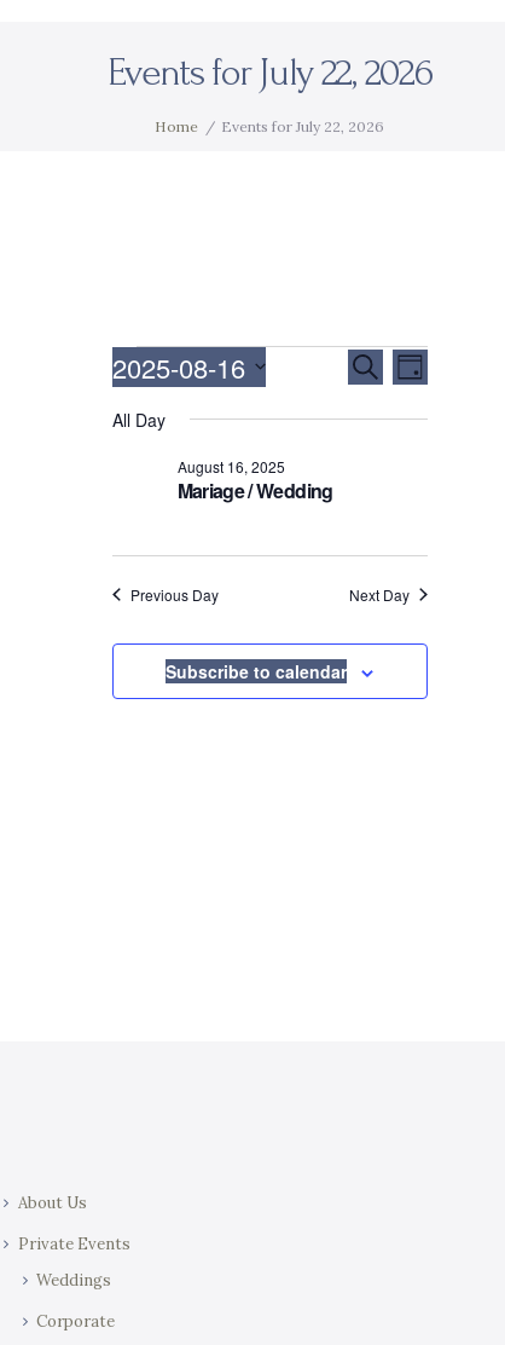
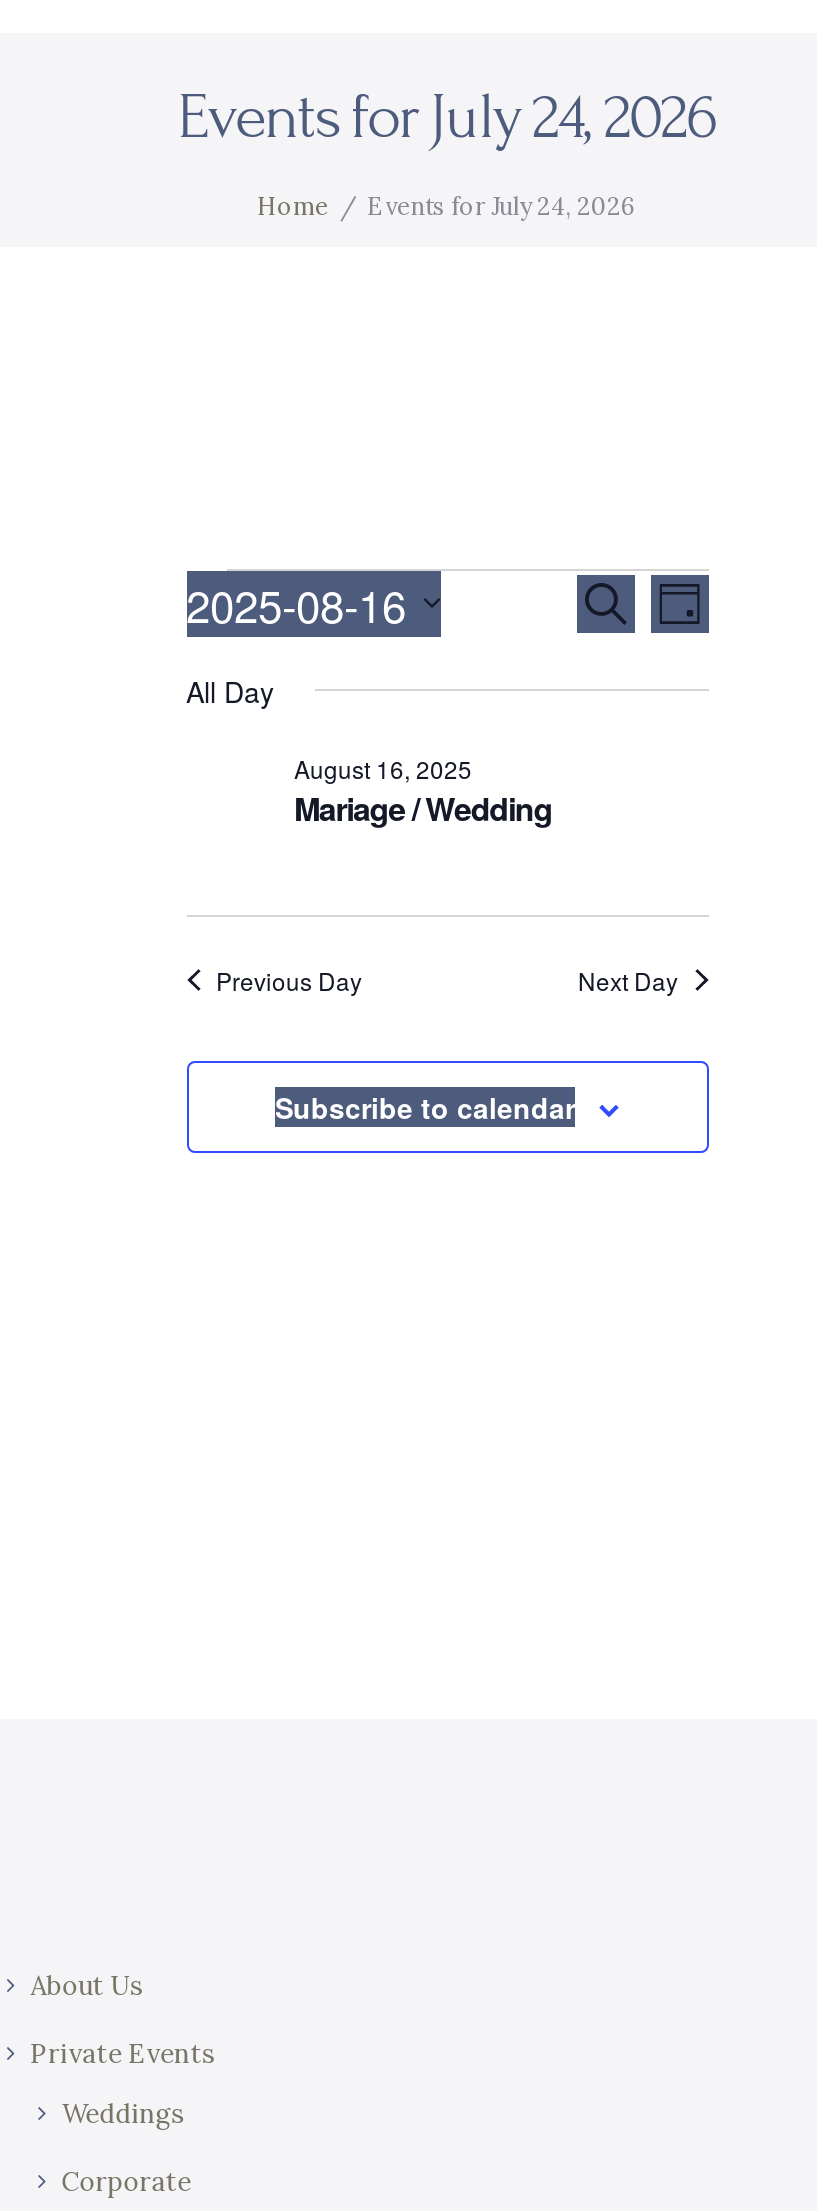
- Events for July 22, 2026
+ Events for July 24, 2026

- Events for July 22, 2026
+ Events for July 24, 2026
